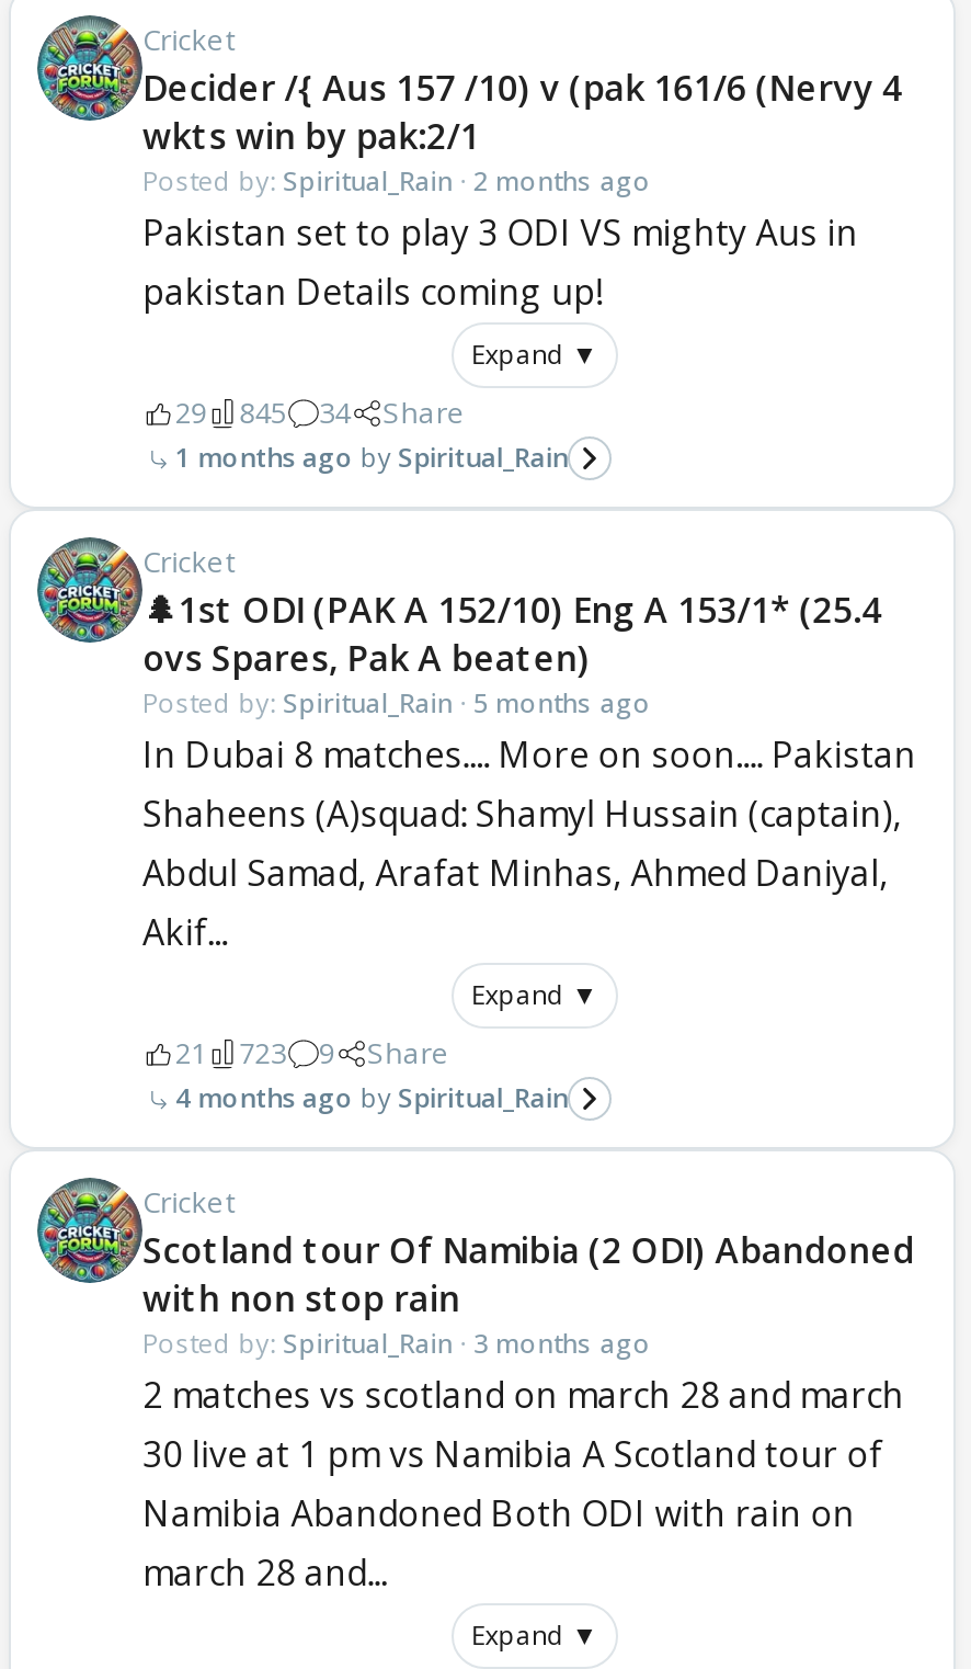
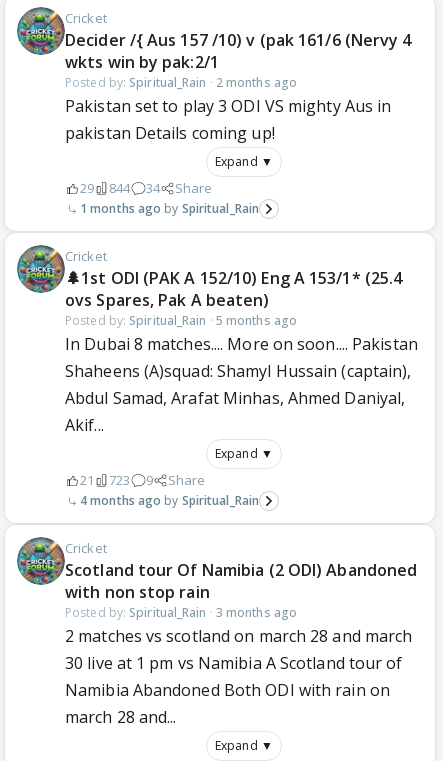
- 29 845 34 Share
+ 29 844 34 Share
